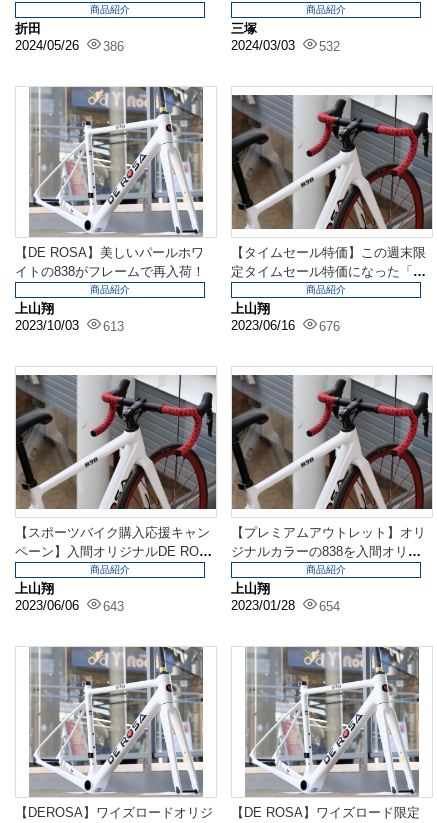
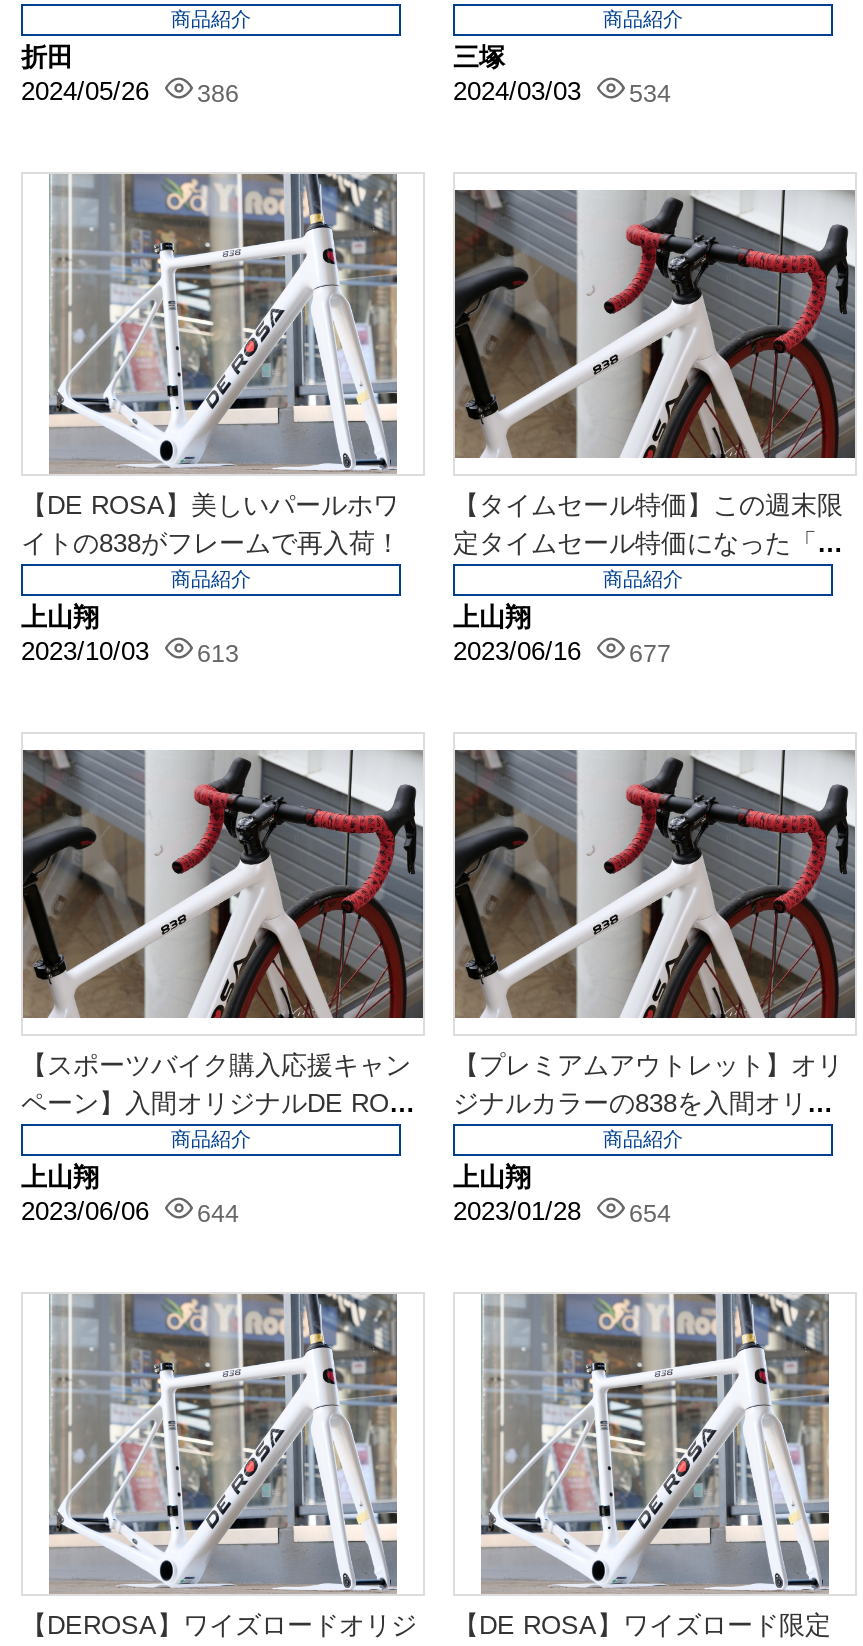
- 2024/03/03 532
+ 2024/03/03 534

- 2023/06/16 676
+ 2023/06/16 677

- 2023/06/06 643
+ 2023/06/06 644
